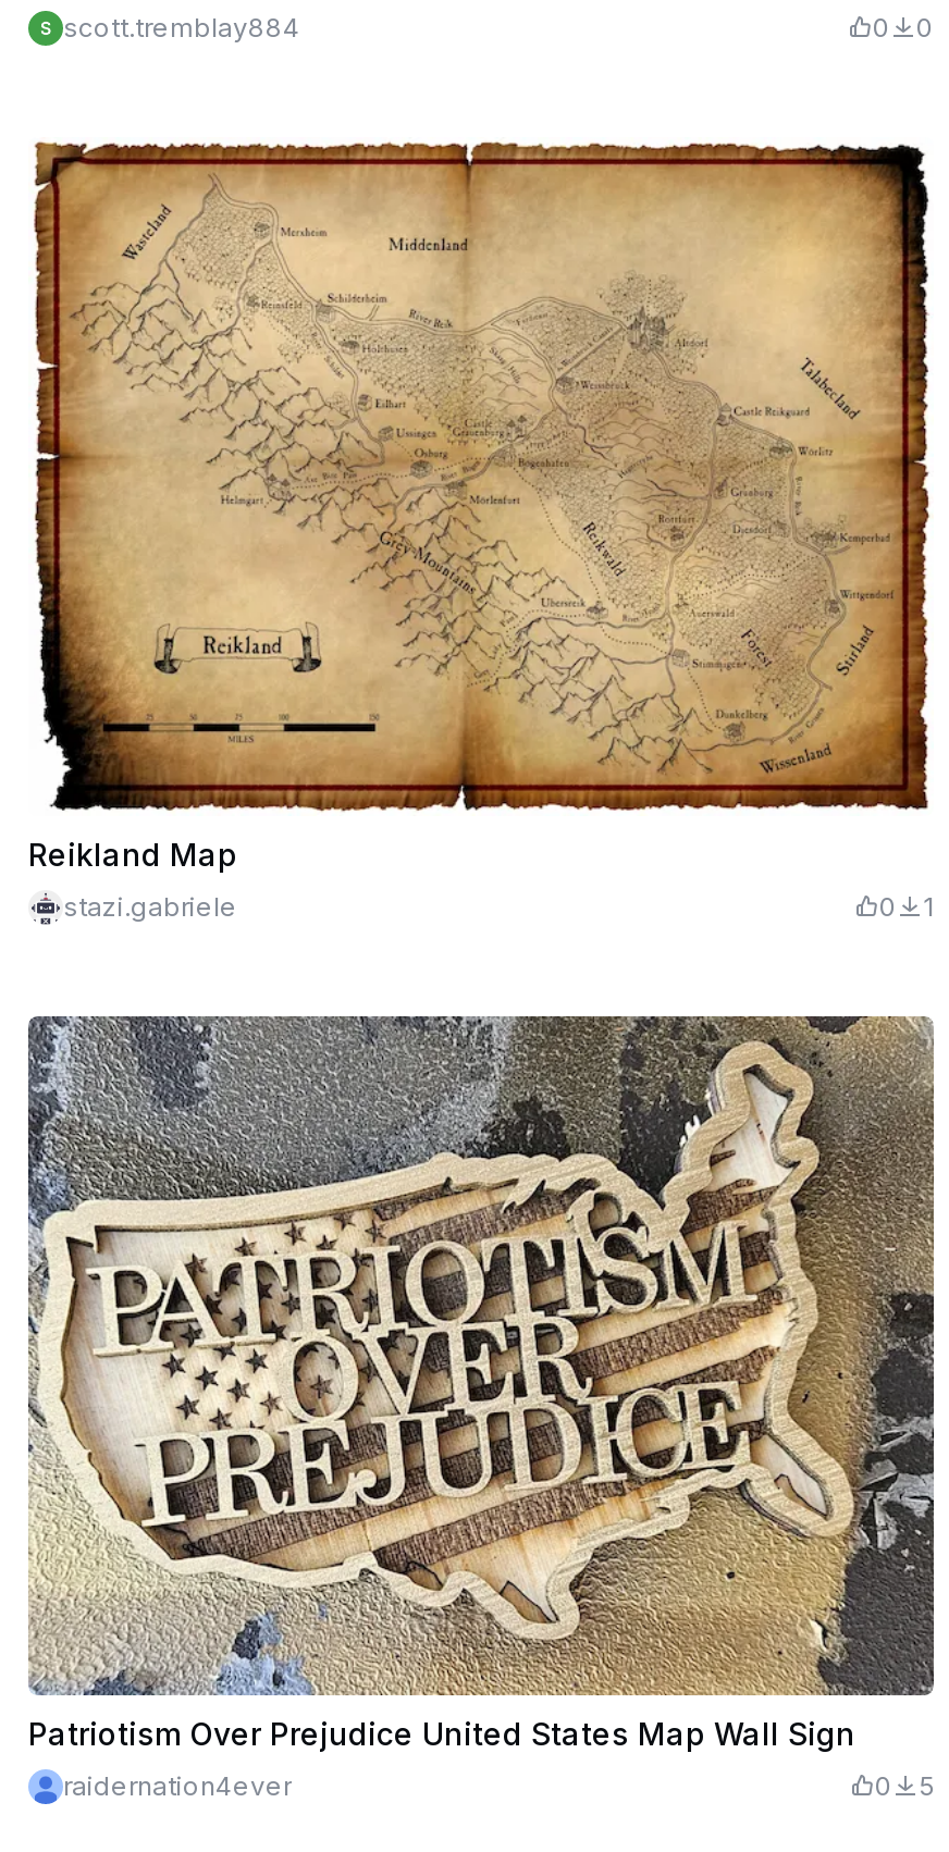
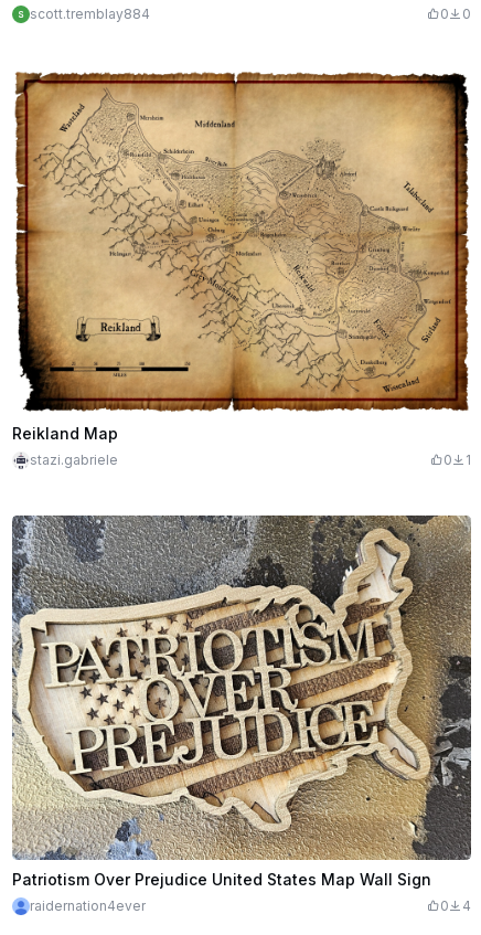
- 0 5
+ 0 4
